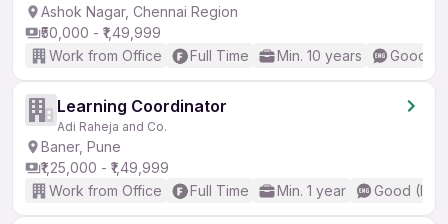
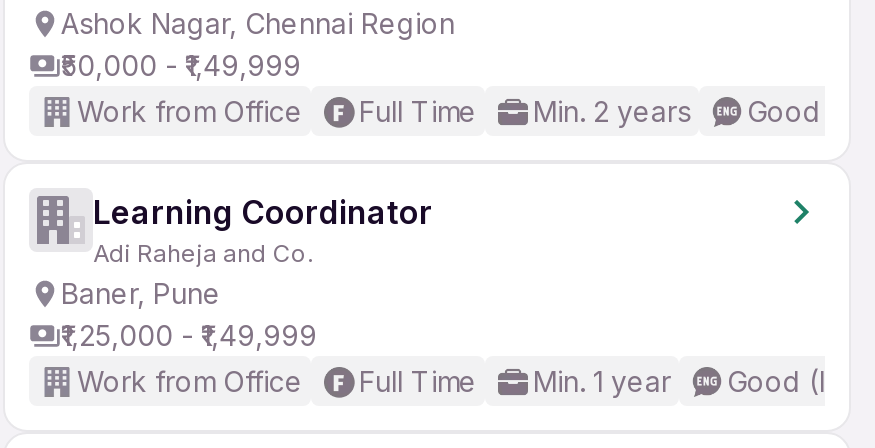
- Min. 10 years
+ Min. 2 years
